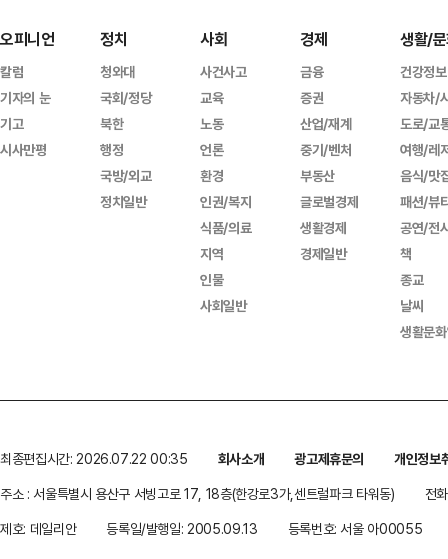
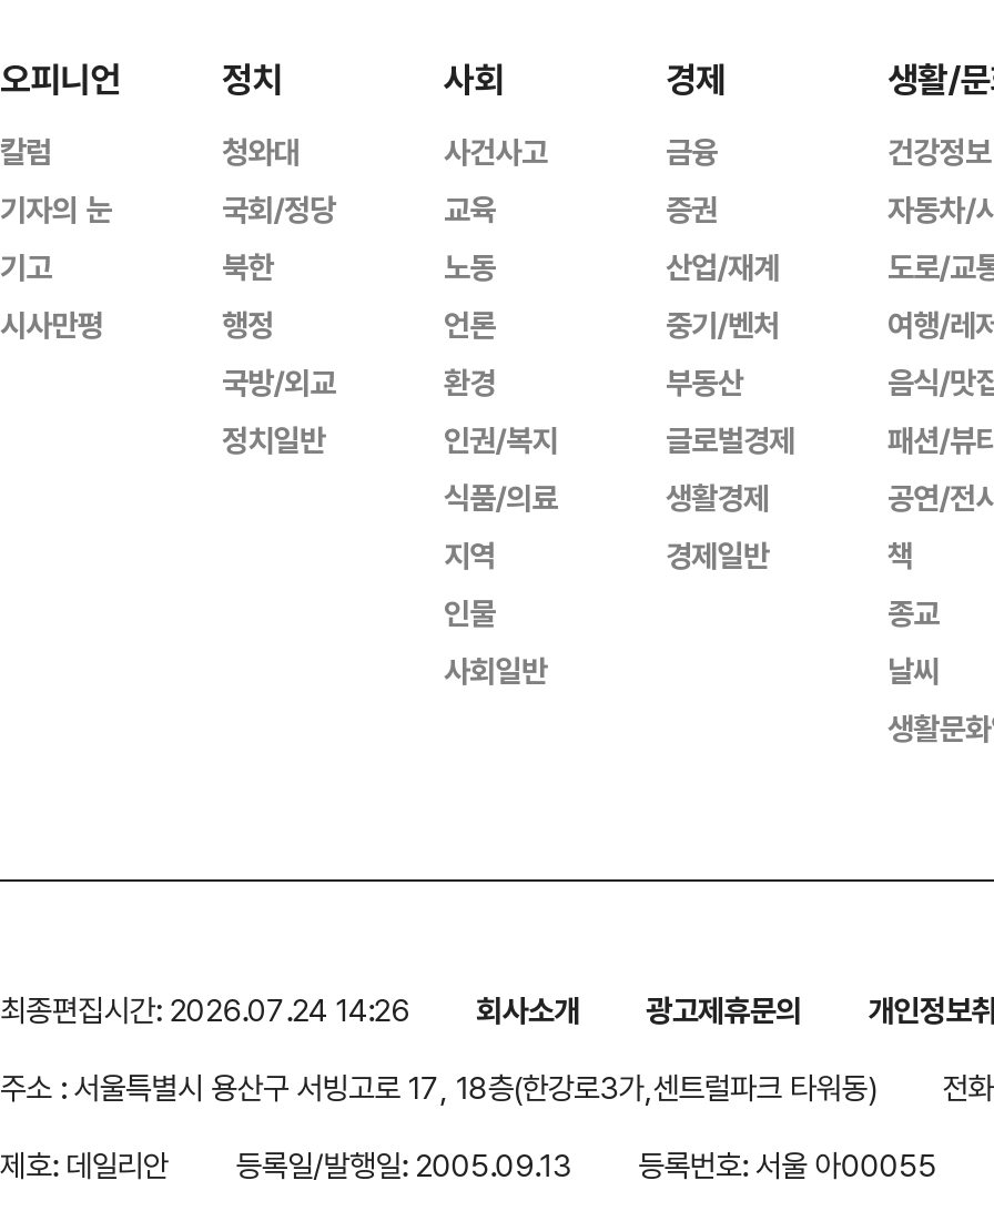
- 최종편집시간: 2026.07.22 00:35
+ 최종편집시간: 2026.07.24 14:26
